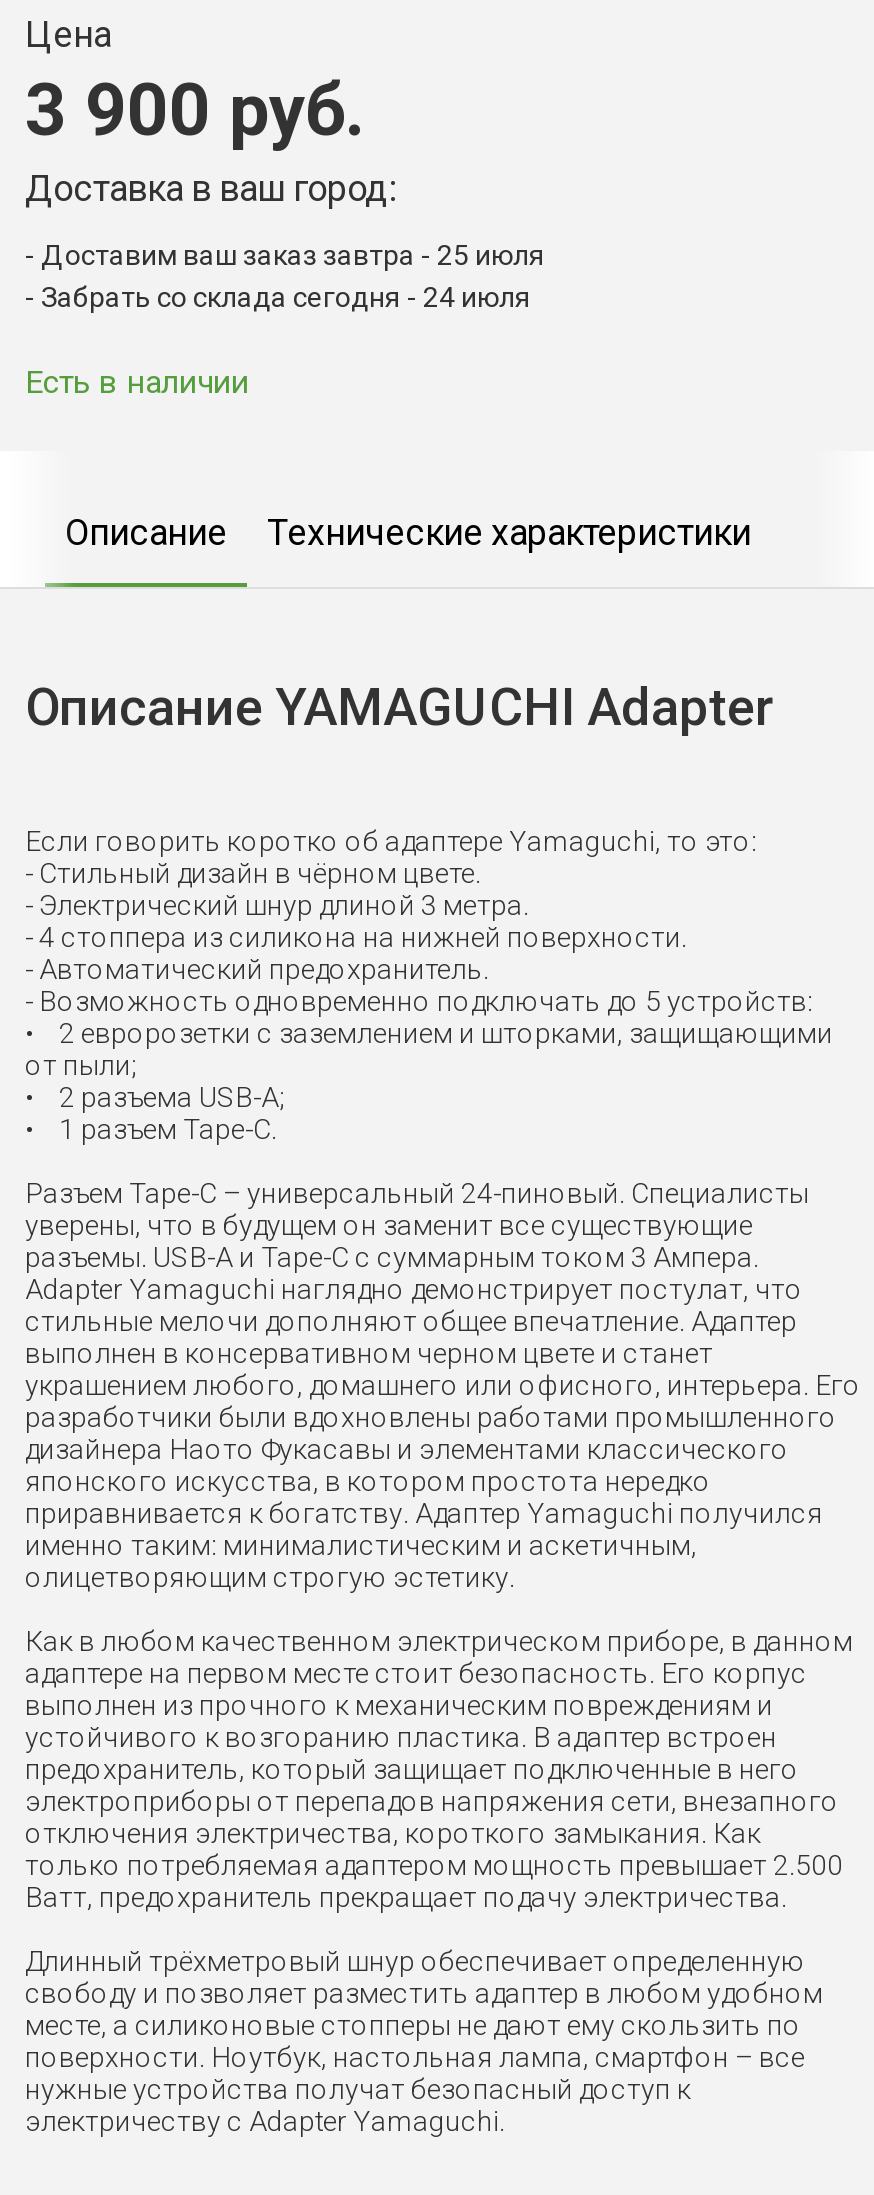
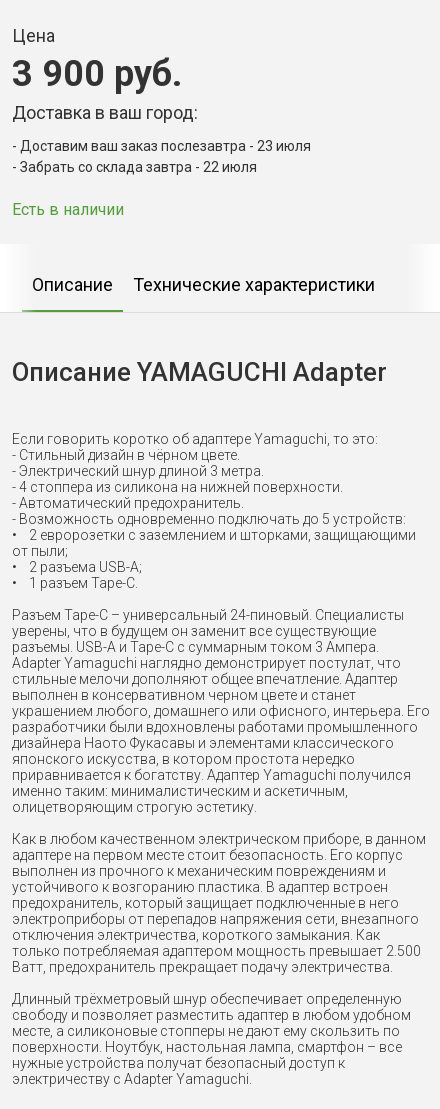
- Доставим ваш заказ завтра - 25 июля
+ Доставим ваш заказ послезавтра - 23 июля

- Забрать со склада сегодня - 24 июля
+ Забрать со склада завтра - 22 июля
